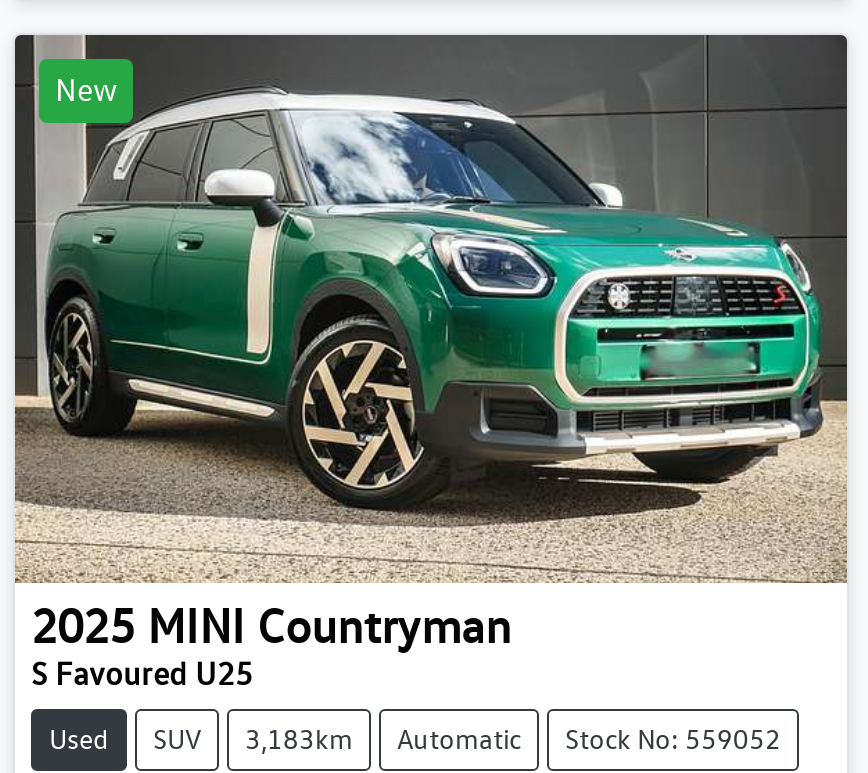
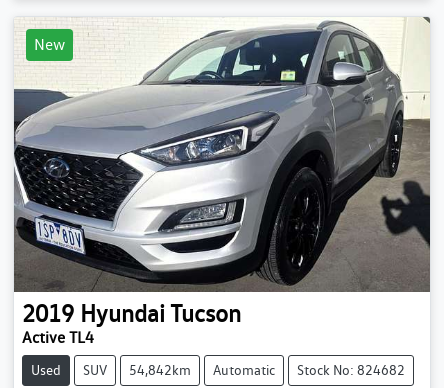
- [image]
- 2025 MINI Countryman
- S Favoured U25
+ [image]
+ 2019 Hyundai Tucson
+ Active TL4

- 3,183km
+ 54,842km

- Stock No: 559052
+ Stock No: 824682
